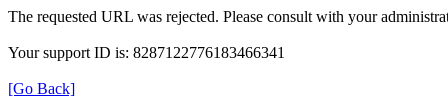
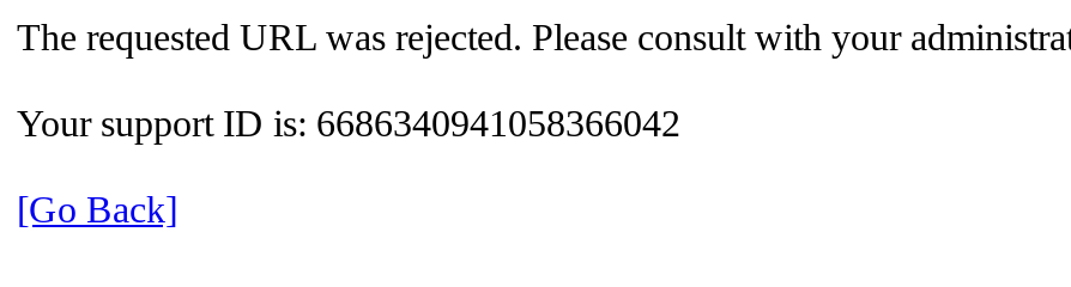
- Your support ID is: 8287122776183466341
+ Your support ID is: 6686340941058366042
